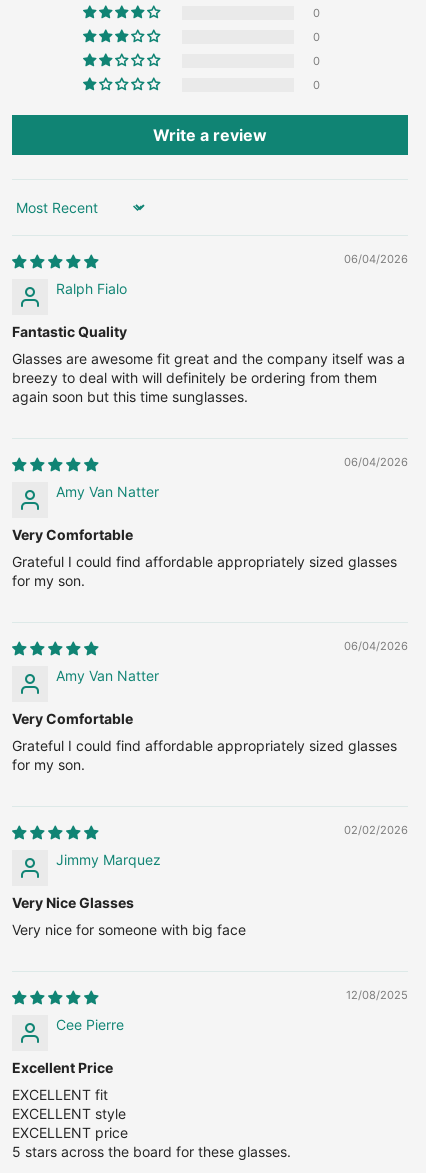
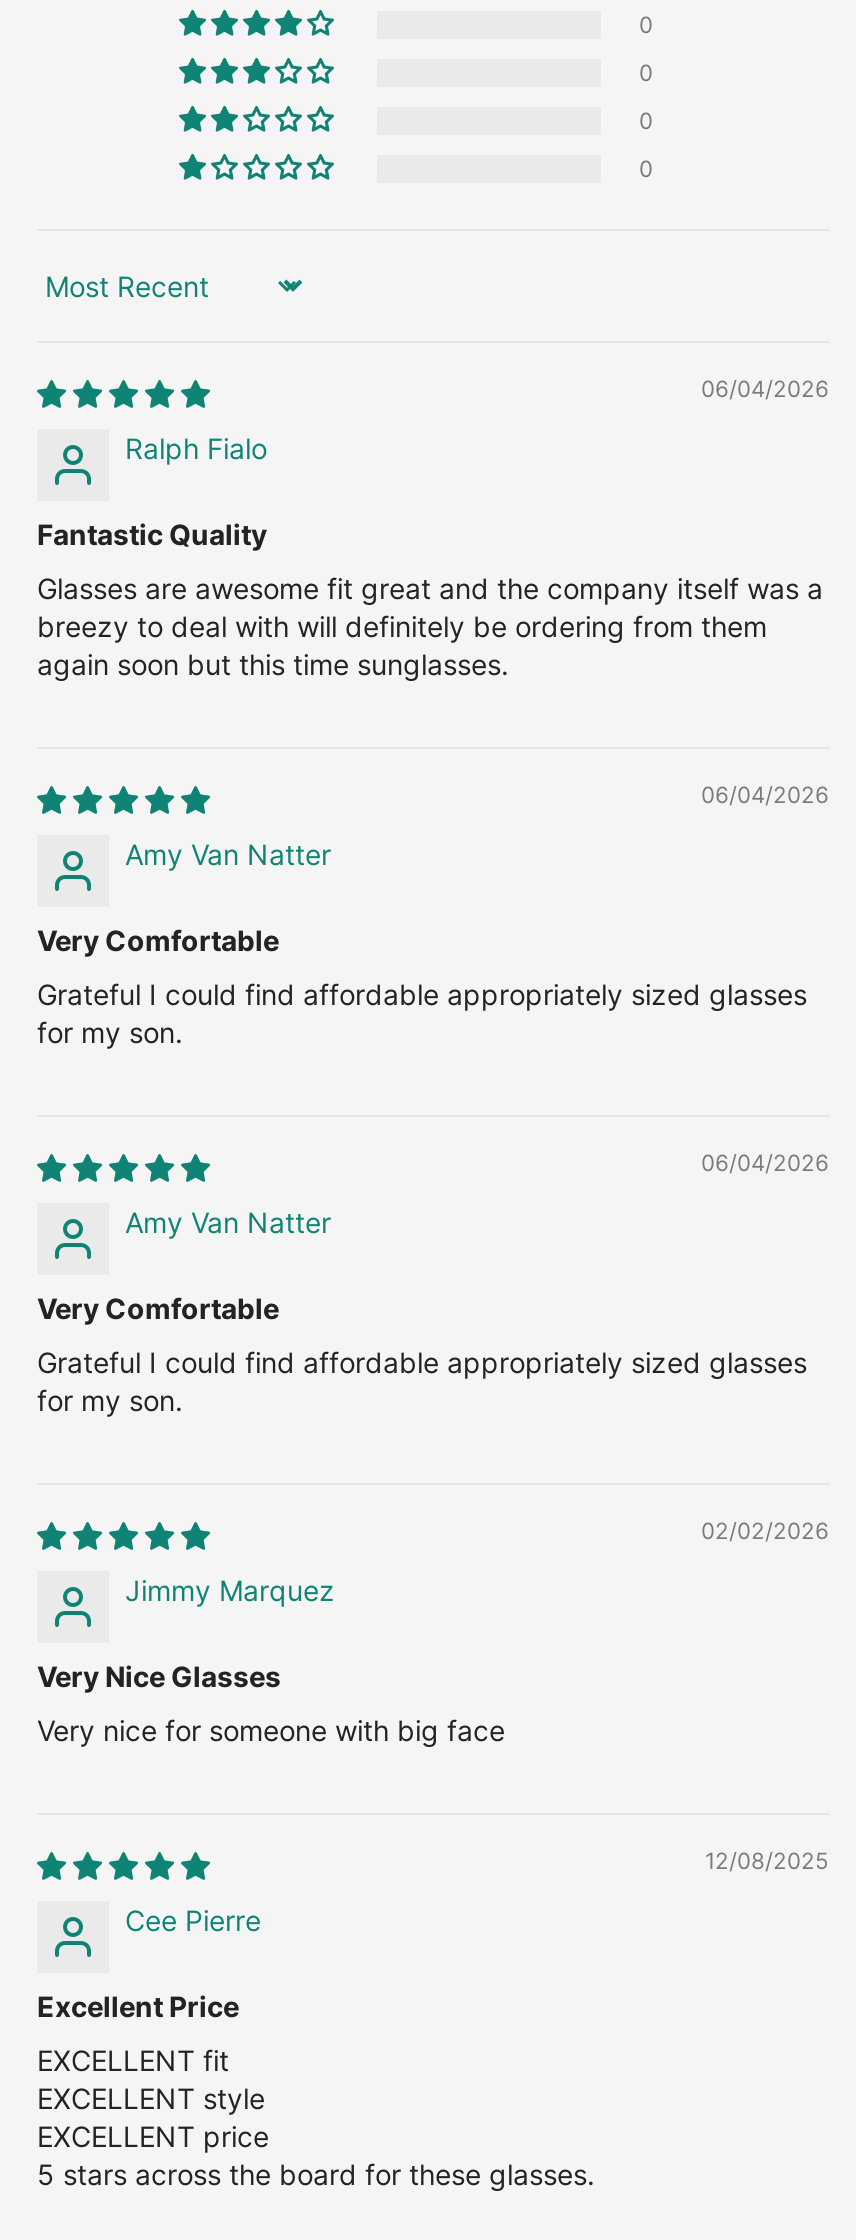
- Write a review
